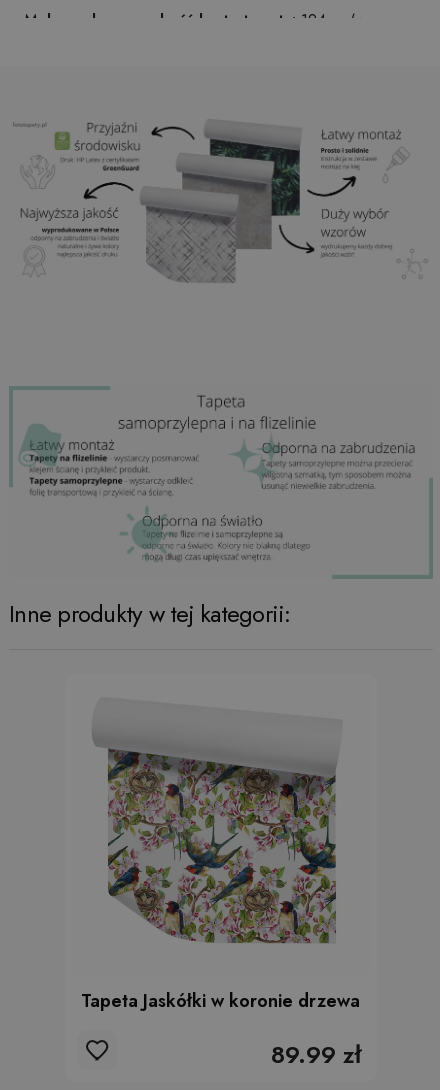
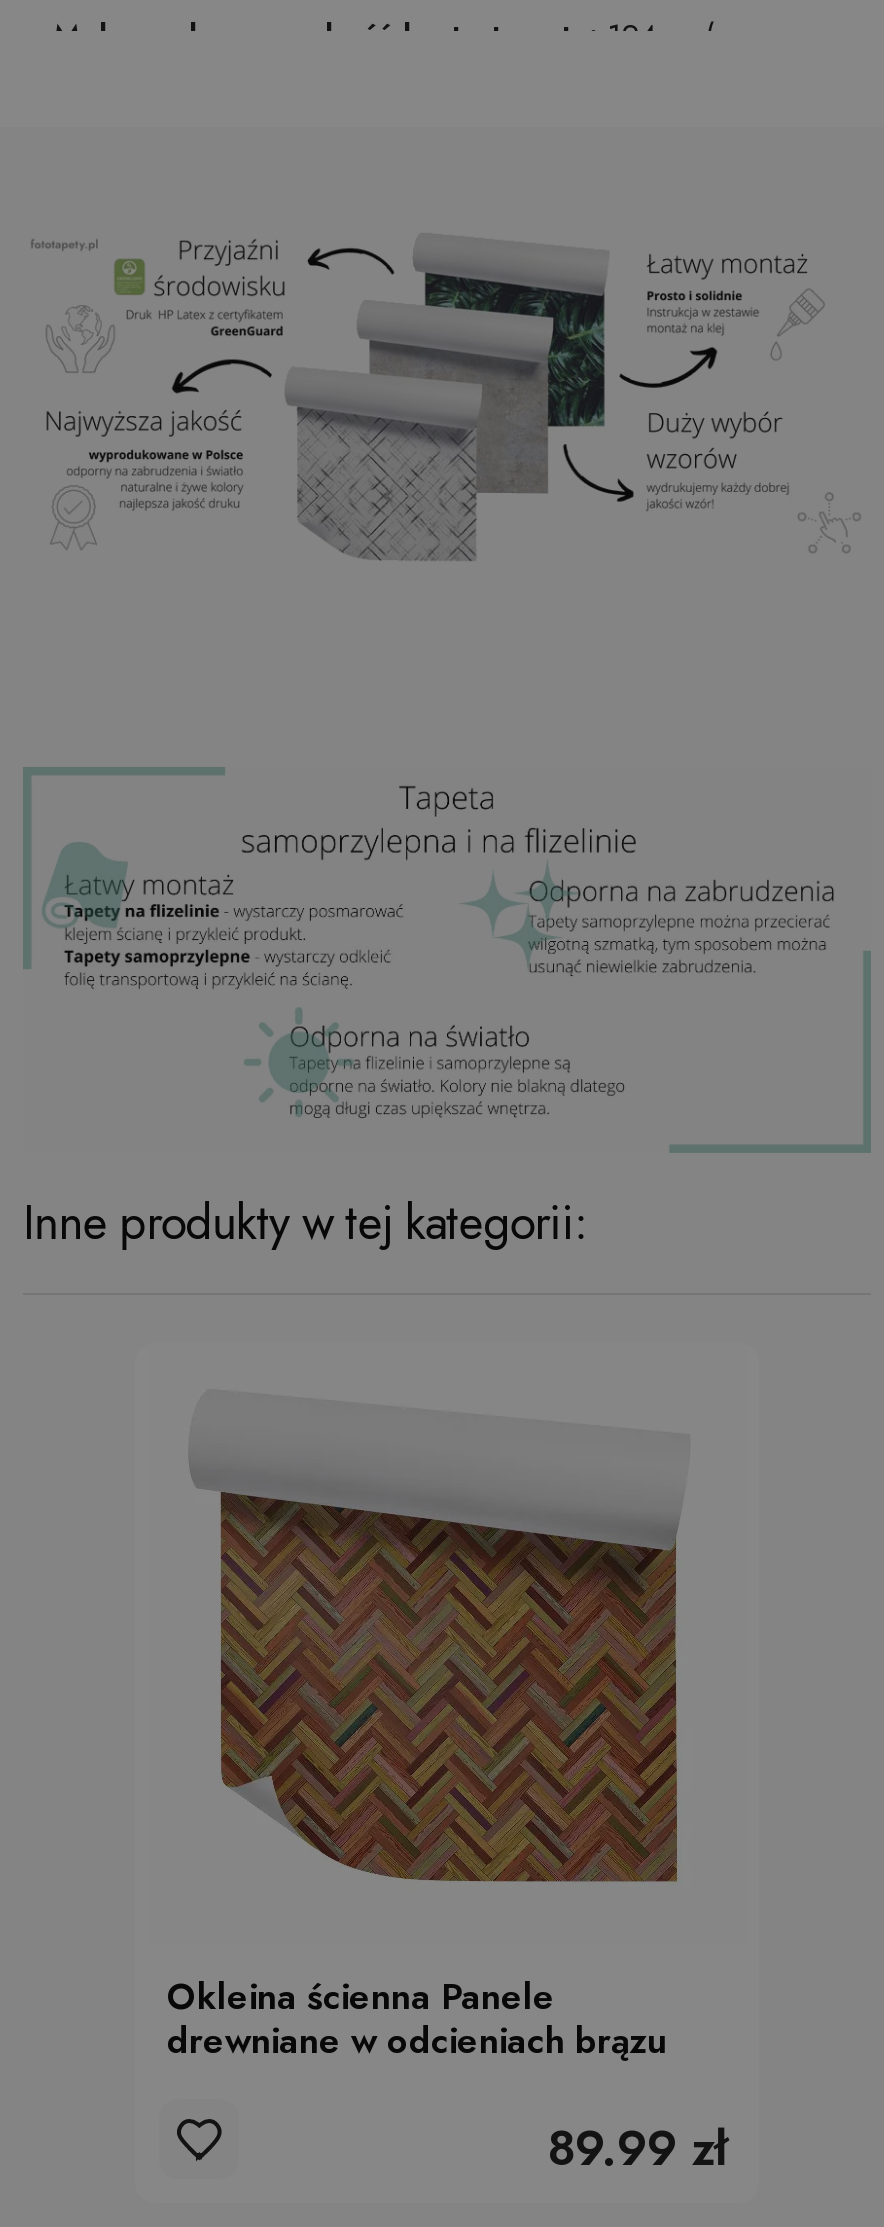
- [image]
+ [image]

- Tapeta Jaskółki w koronie drzewa
+ Okleina ścienna Panele
+ drewniane w odcieniach brązu
